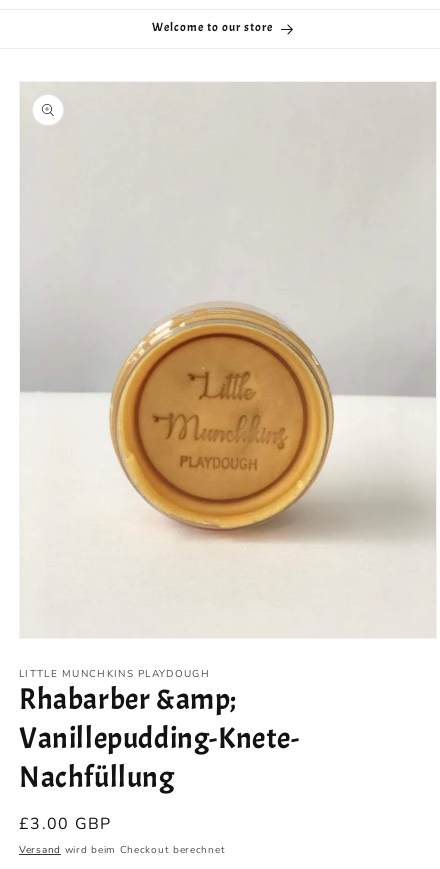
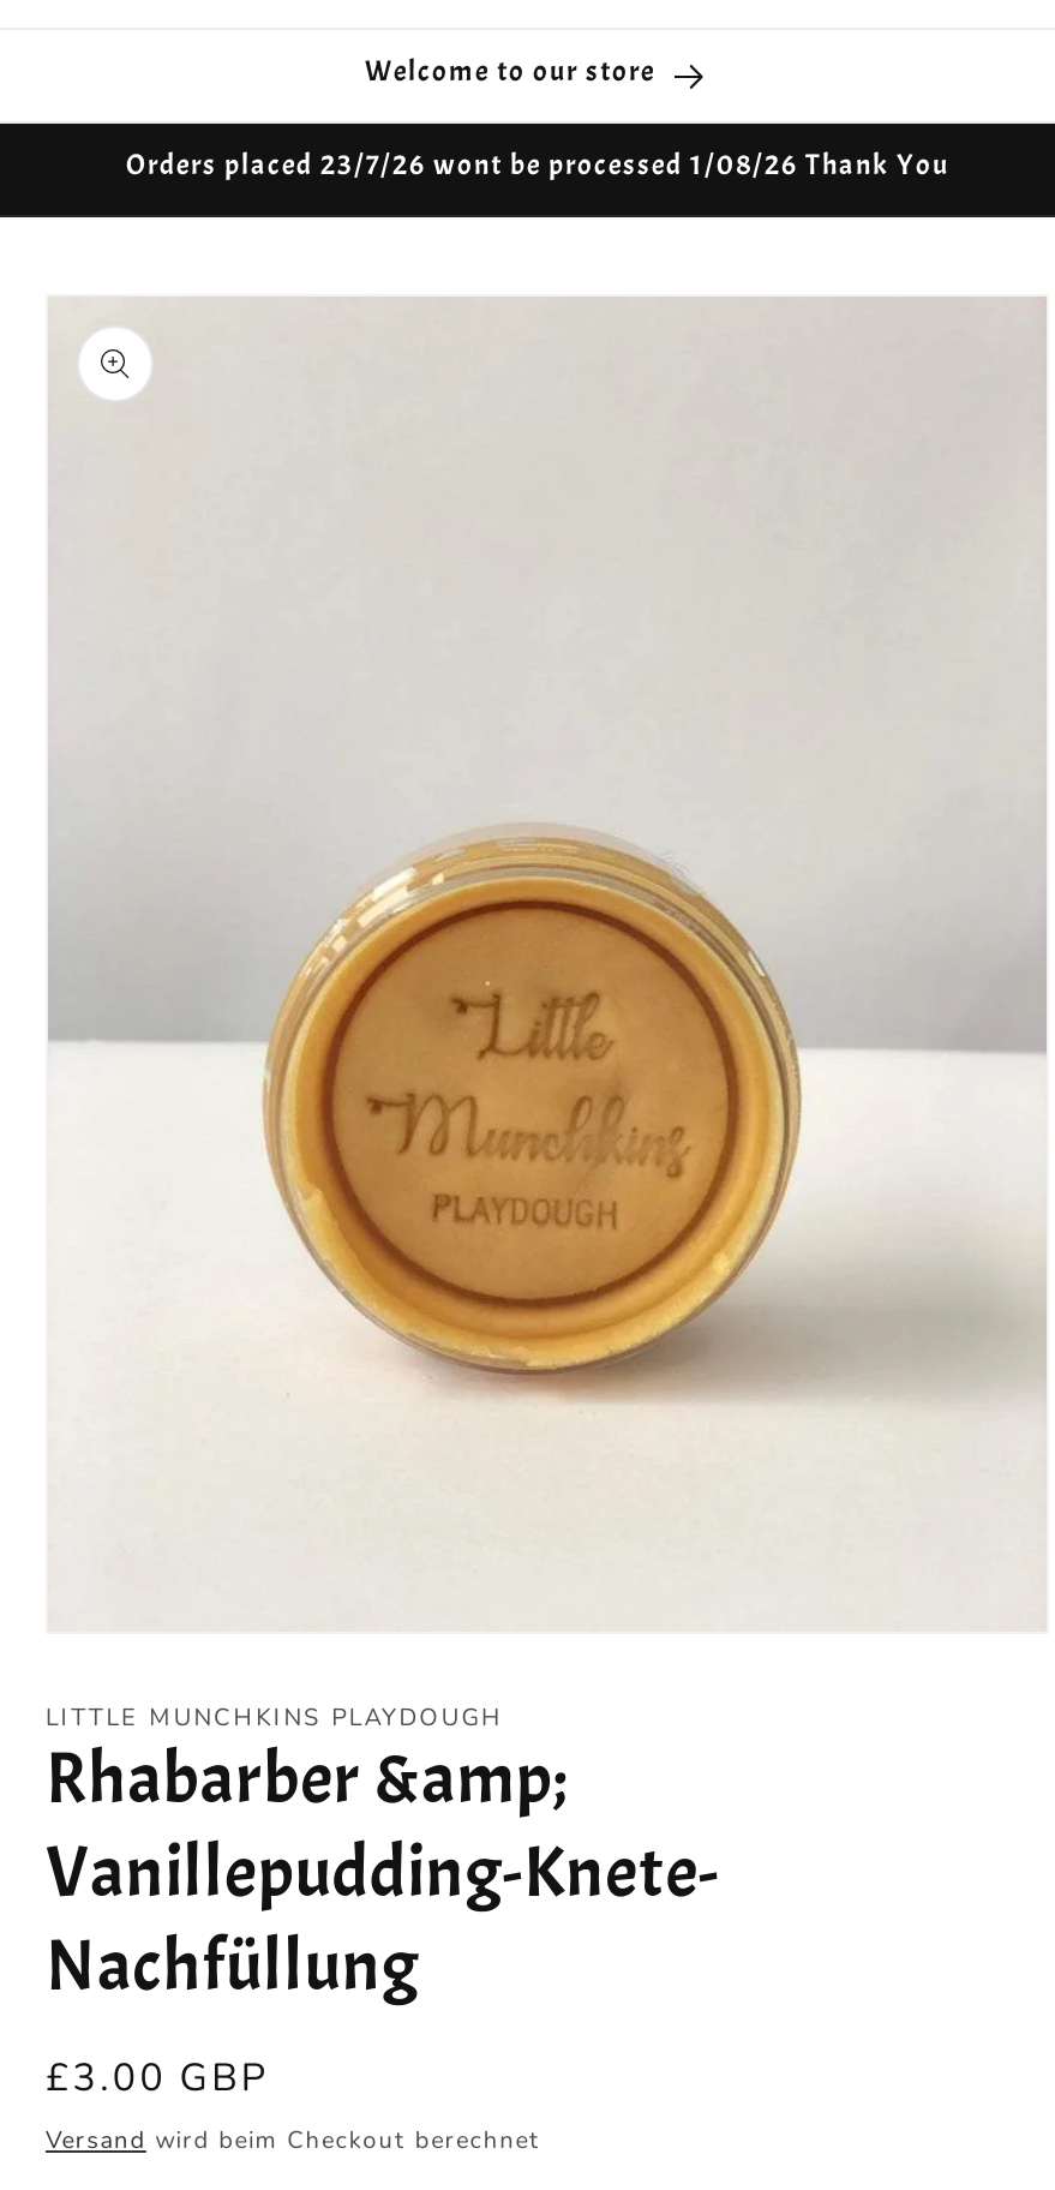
+ Orders placed 23/7/26 wont be processed 1/08/26 Thank You
